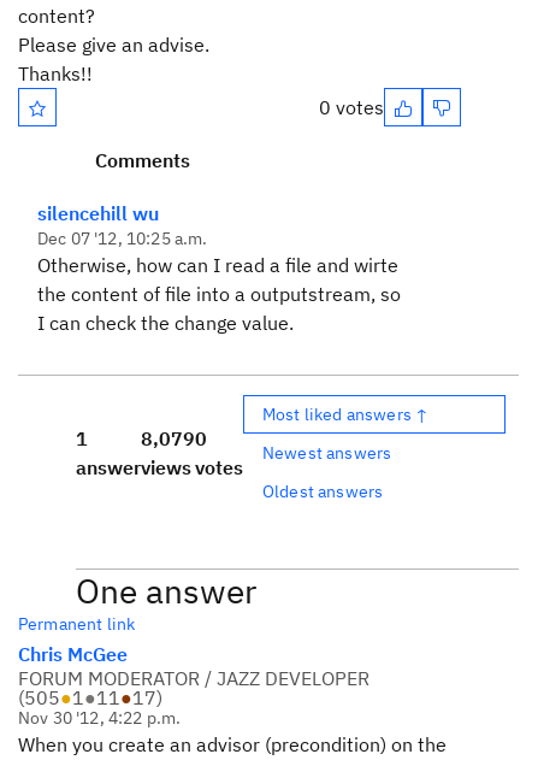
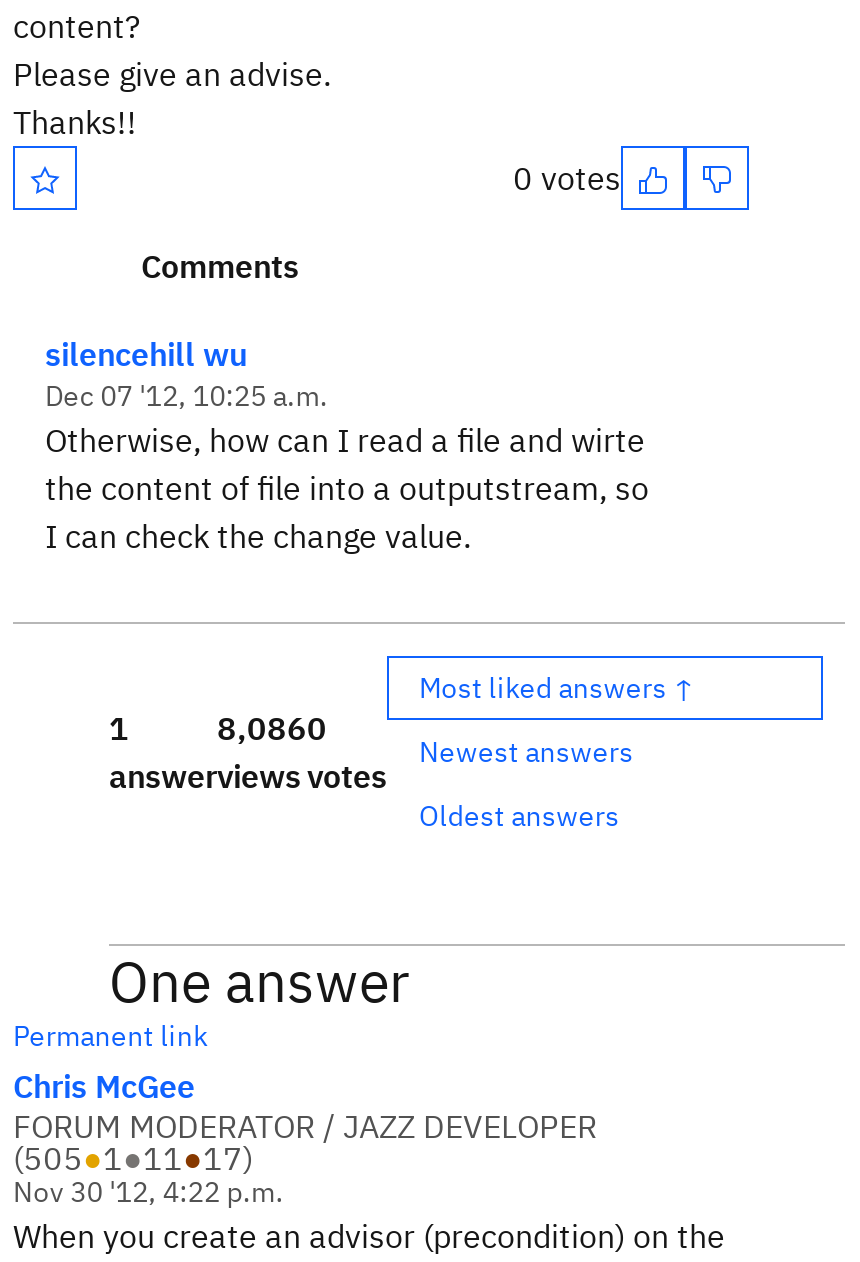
- 8,079 0
+ 8,086 0
